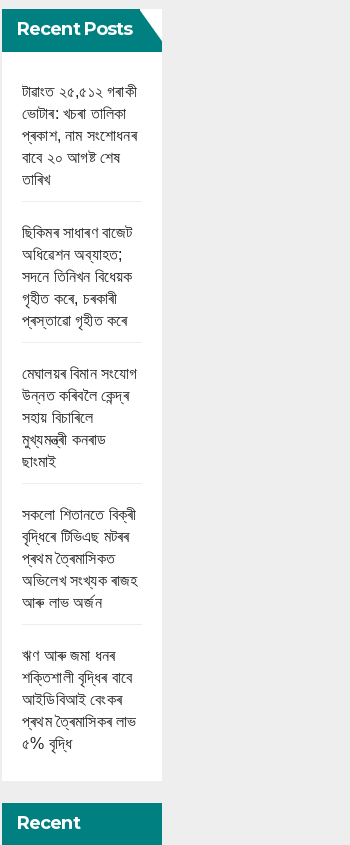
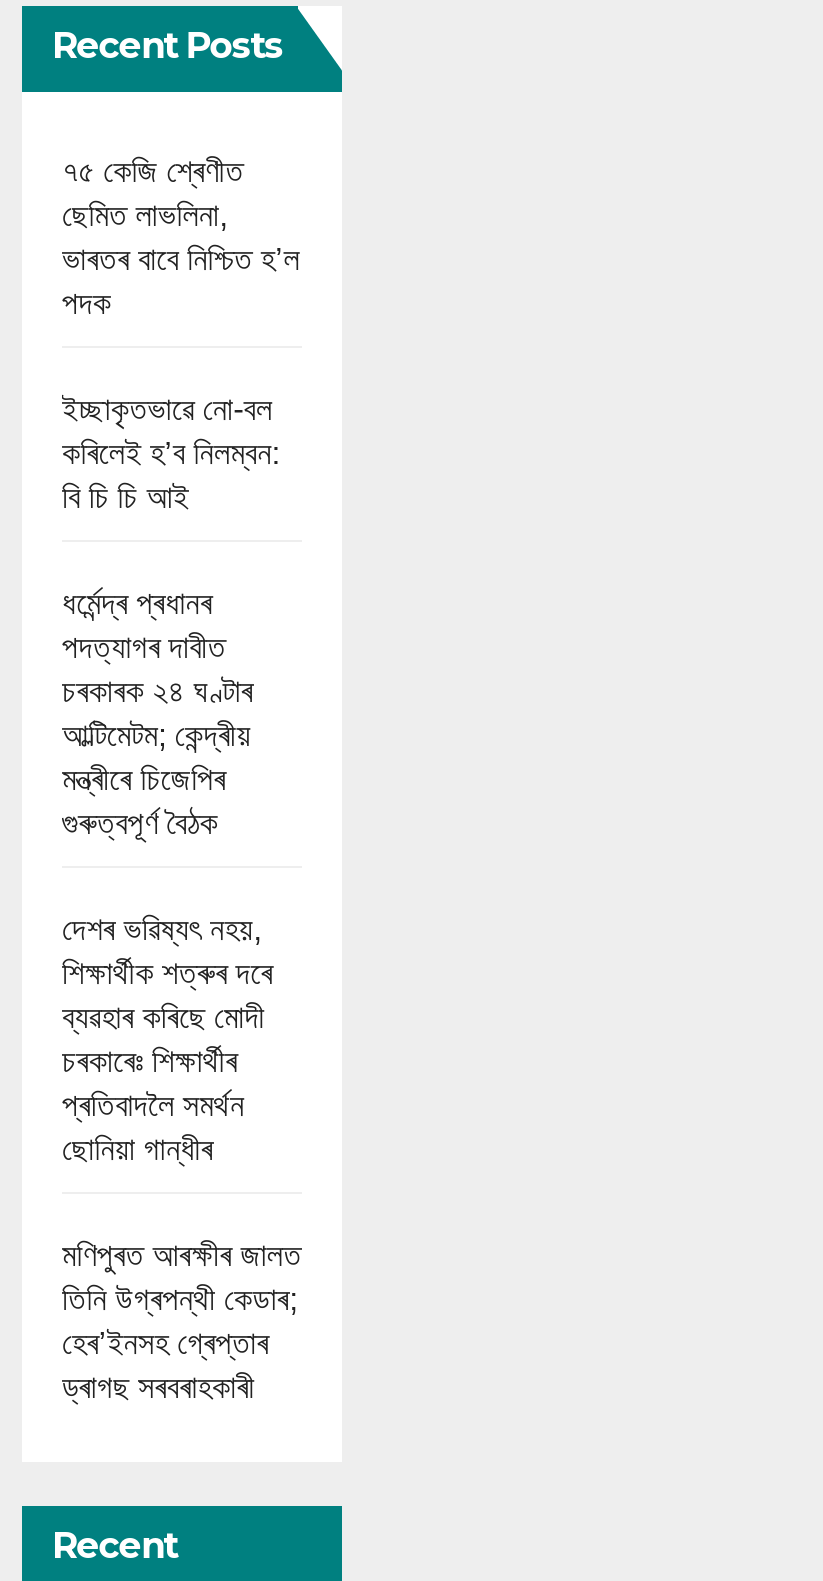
- টাৱাংত ২৫,৫১২ গৰাকী
- ভোটাৰ: খচৰা তালিকা
- প্ৰকাশ, নাম সংশোধনৰ
- বাবে ২০ আগষ্ট শেষ
- তাৰিখ
+ ৭৫ কেজি শ্ৰেণীত
+ ছেমিত লাভলিনা,
+ ভাৰতৰ বাবে নিশ্চিত হ’ল
+ পদক

- ছিকিমৰ সাধাৰণ বাজেট
- অধিৱেশন অব্যাহত;
- সদনে তিনিখন বিধেয়ক
- গৃহীত কৰে, চৰকাৰী
- প্ৰস্তাৱো গৃহীত কৰে
+ ইচ্ছাকৃতভাৱে নো-বল
+ কৰিলেই হ’ব নিলম্বন:
+ বি চি চি আই

- মেঘালয়ৰ বিমান সংযোগ
- উন্নত কৰিবলৈ কেন্দ্ৰ
- সহায় বিচাৰিলে
- মুখ্যমন্ত্ৰী কনৰাড
- ছাংমাই
+ ধৰ্মেন্দ্ৰ প্ৰধানৰ
+ পদত্যাগৰ দাবীত
+ চৰকাৰক ২৪ ঘণ্টাৰ
+ আল্টিমেটম; কেন্দ্ৰীয়
+ মন্ত্ৰীৰে চিজেপিৰ
+ গুৰুত্বপূৰ্ণ বৈঠক

- সকলো শিতানতে বিক্ৰী
- বৃদ্ধিৰে টিভিএছ মটৰৰ
- প্ৰথম ত্ৰৈমাসিকত
- অভিলেখ সংখ্যক ৰাজহ
- আৰু লাভ অৰ্জন
+ দেশৰ ভৱিষ্যৎ নহয়,
+ শিক্ষাৰ্থীক শত্ৰুৰ দৰে
+ ব্যৱহাৰ কৰিছে মোদী
+ চৰকাৰেঃ শিক্ষাৰ্থীৰ
+ প্ৰতিবাদলৈ সমৰ্থন
+ ছোনিয়া গান্ধীৰ

- ঋণ আৰু জমা ধনৰ
- শক্তিশালী বৃদ্ধিৰ বাবে
- আইডিবিআই বেংকৰ
- প্ৰথম ত্ৰৈমাসিকৰ লাভ
- ৫% বৃদ্ধি
+ মণিপুৰত আৰক্ষীৰ জালত
+ তিনি উগ্ৰপন্থী কেডাৰ;
+ হেৰ’ইনসহ গ্ৰেপ্তাৰ
+ ড্ৰাগছ সৰবৰাহকাৰী
